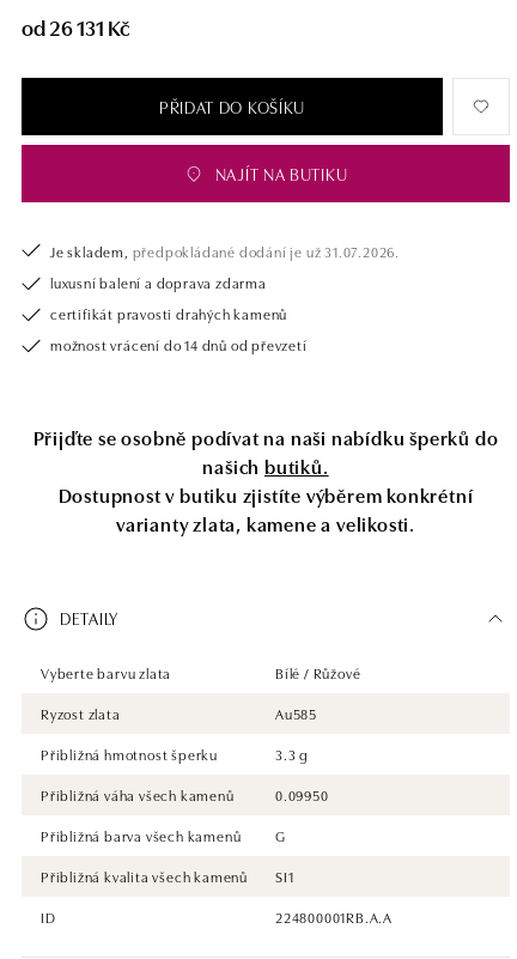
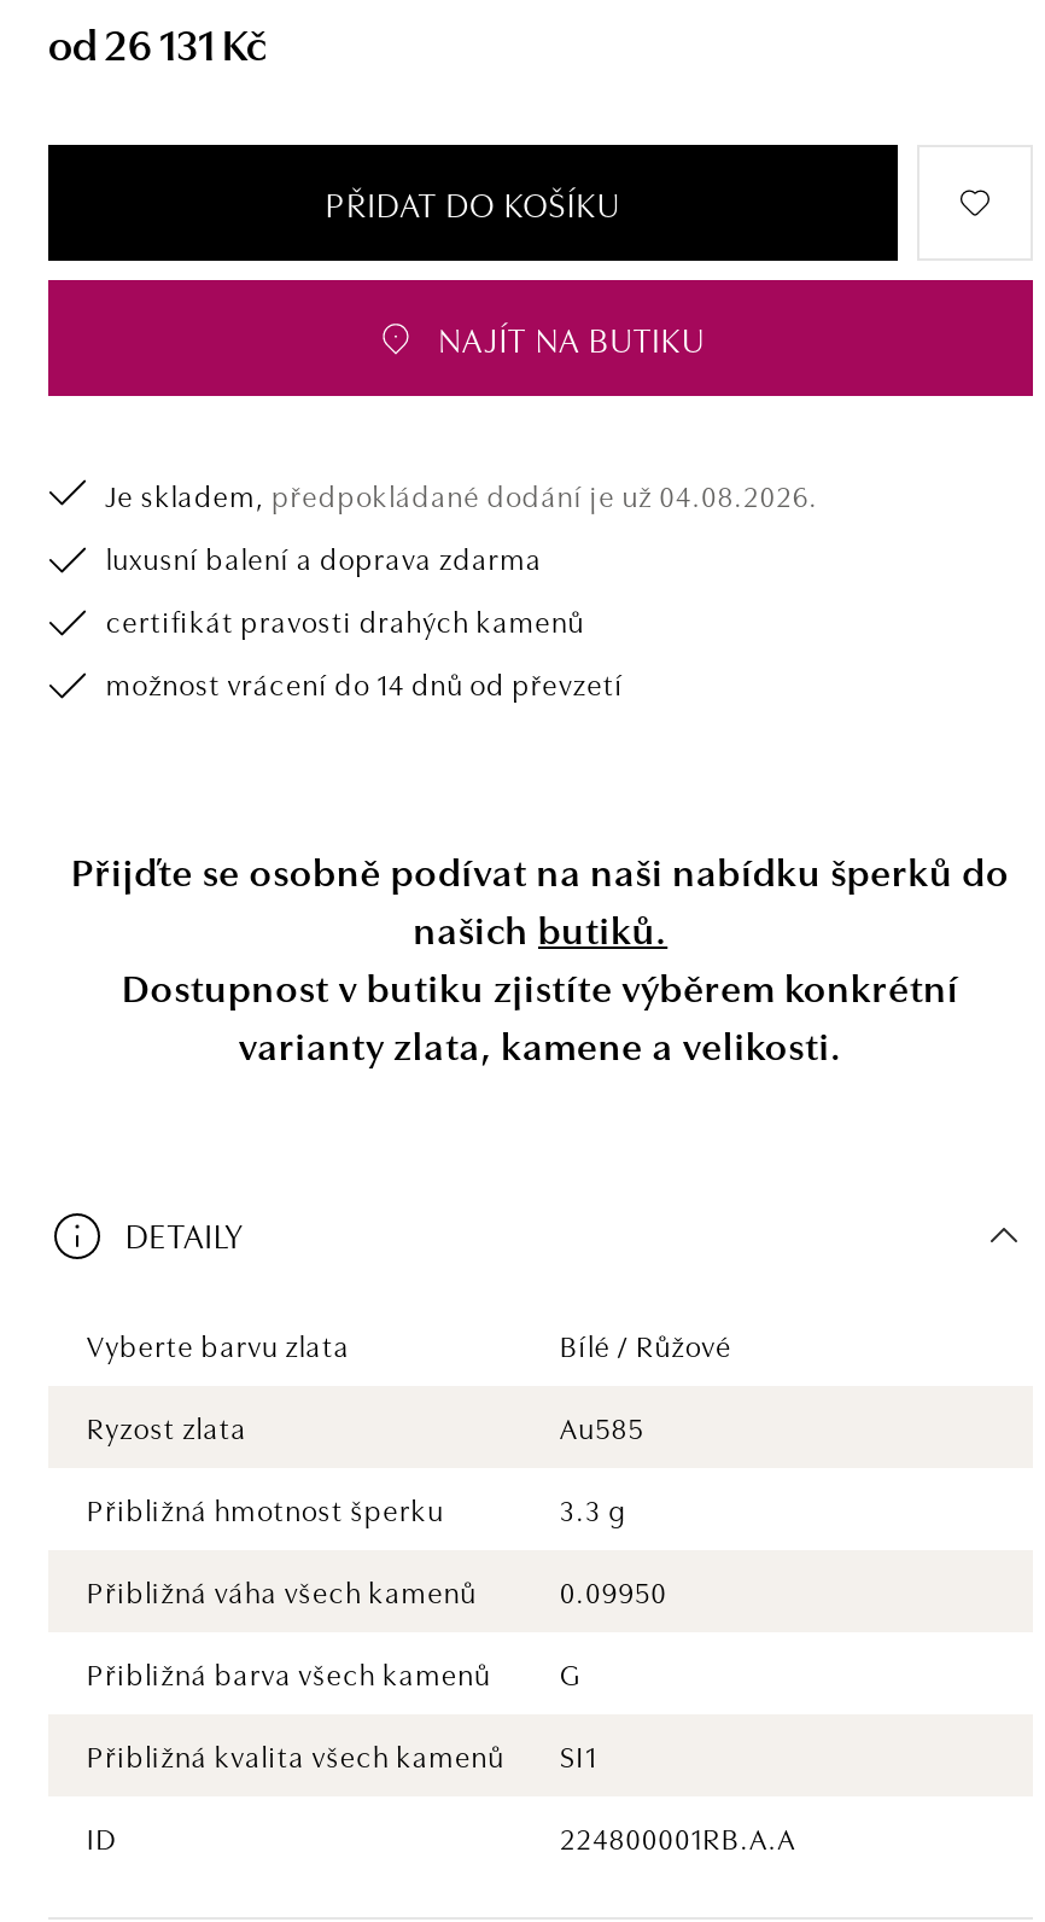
- Je skladem, předpokládané dodání je už 31.07.2026.
+ Je skladem, předpokládané dodání je už 04.08.2026.
